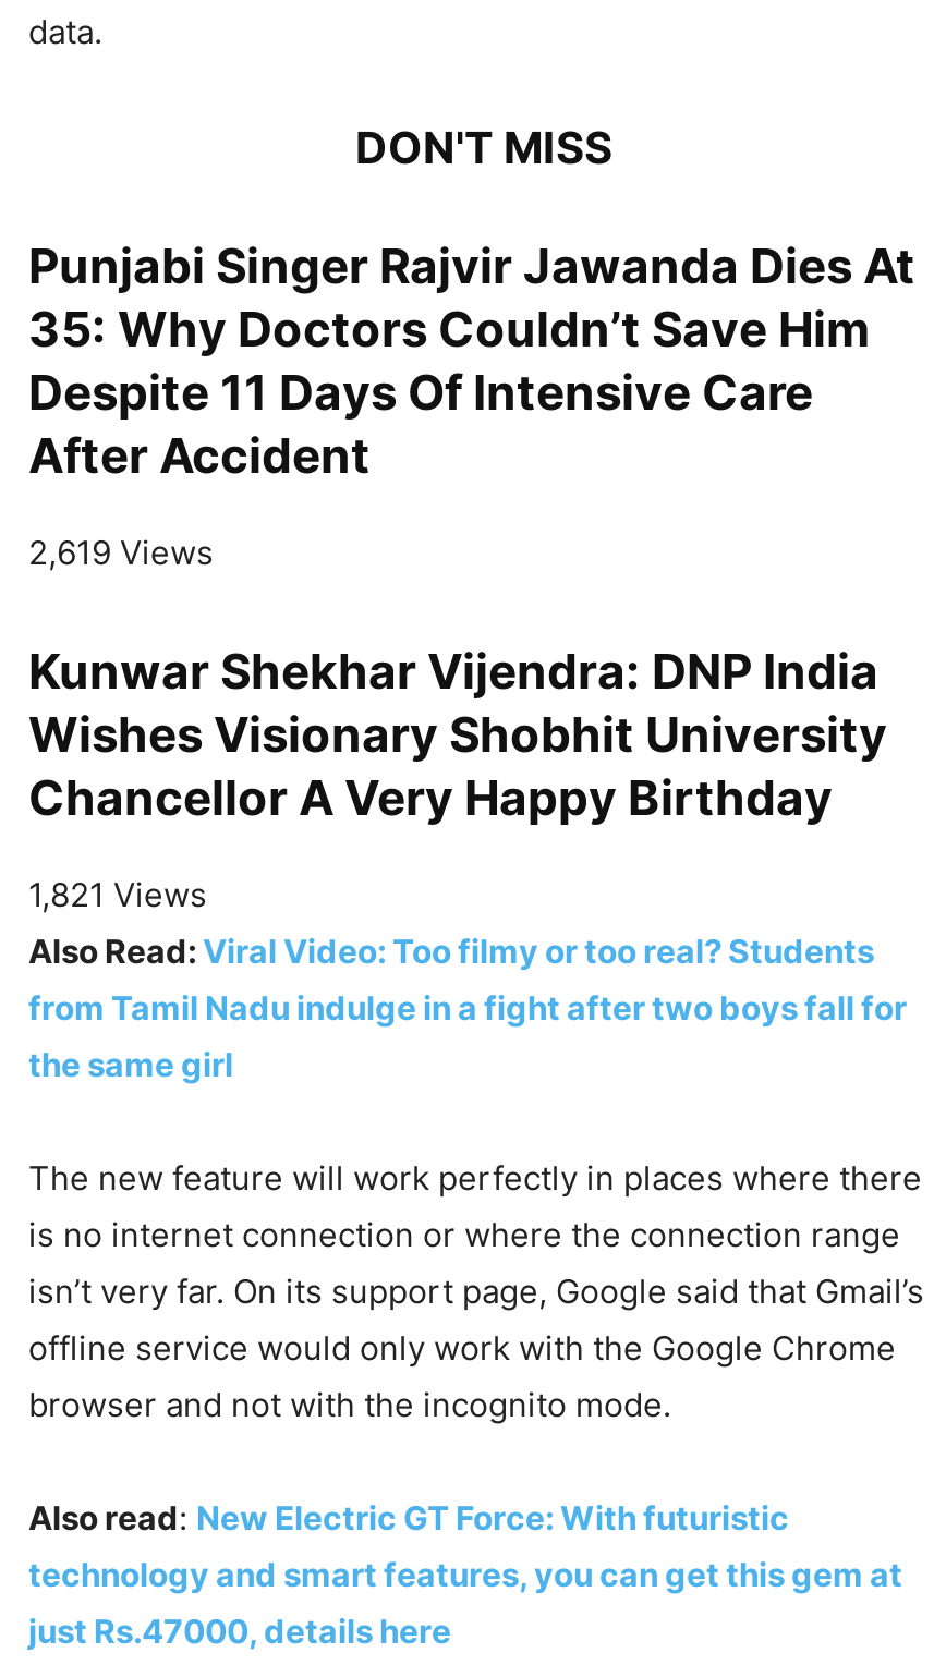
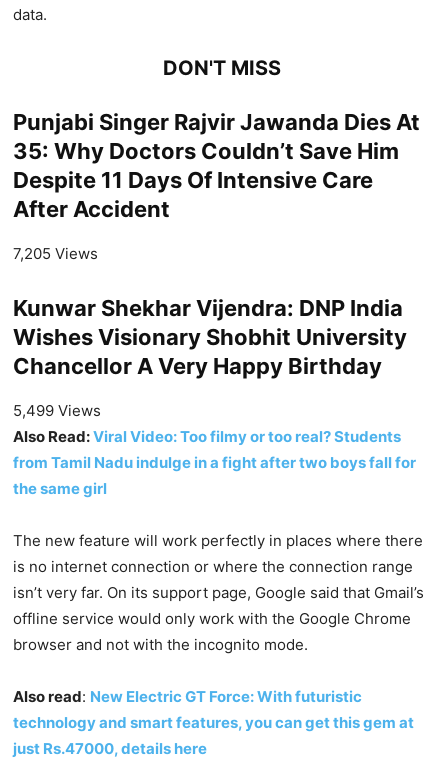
- 2,619 Views
+ 7,205 Views

- 1,821 Views
+ 5,499 Views
